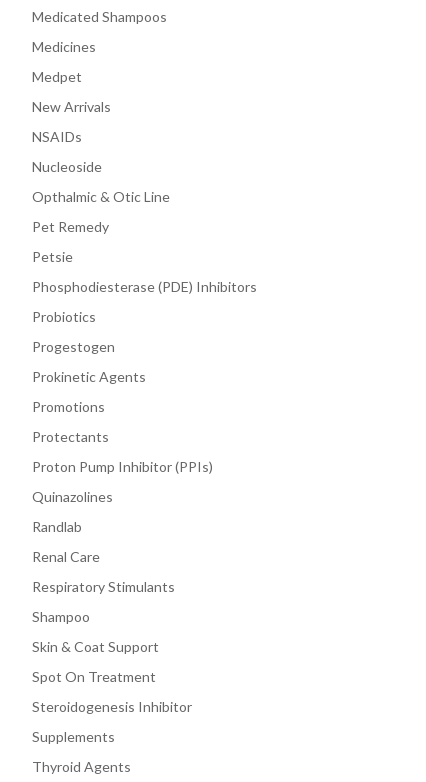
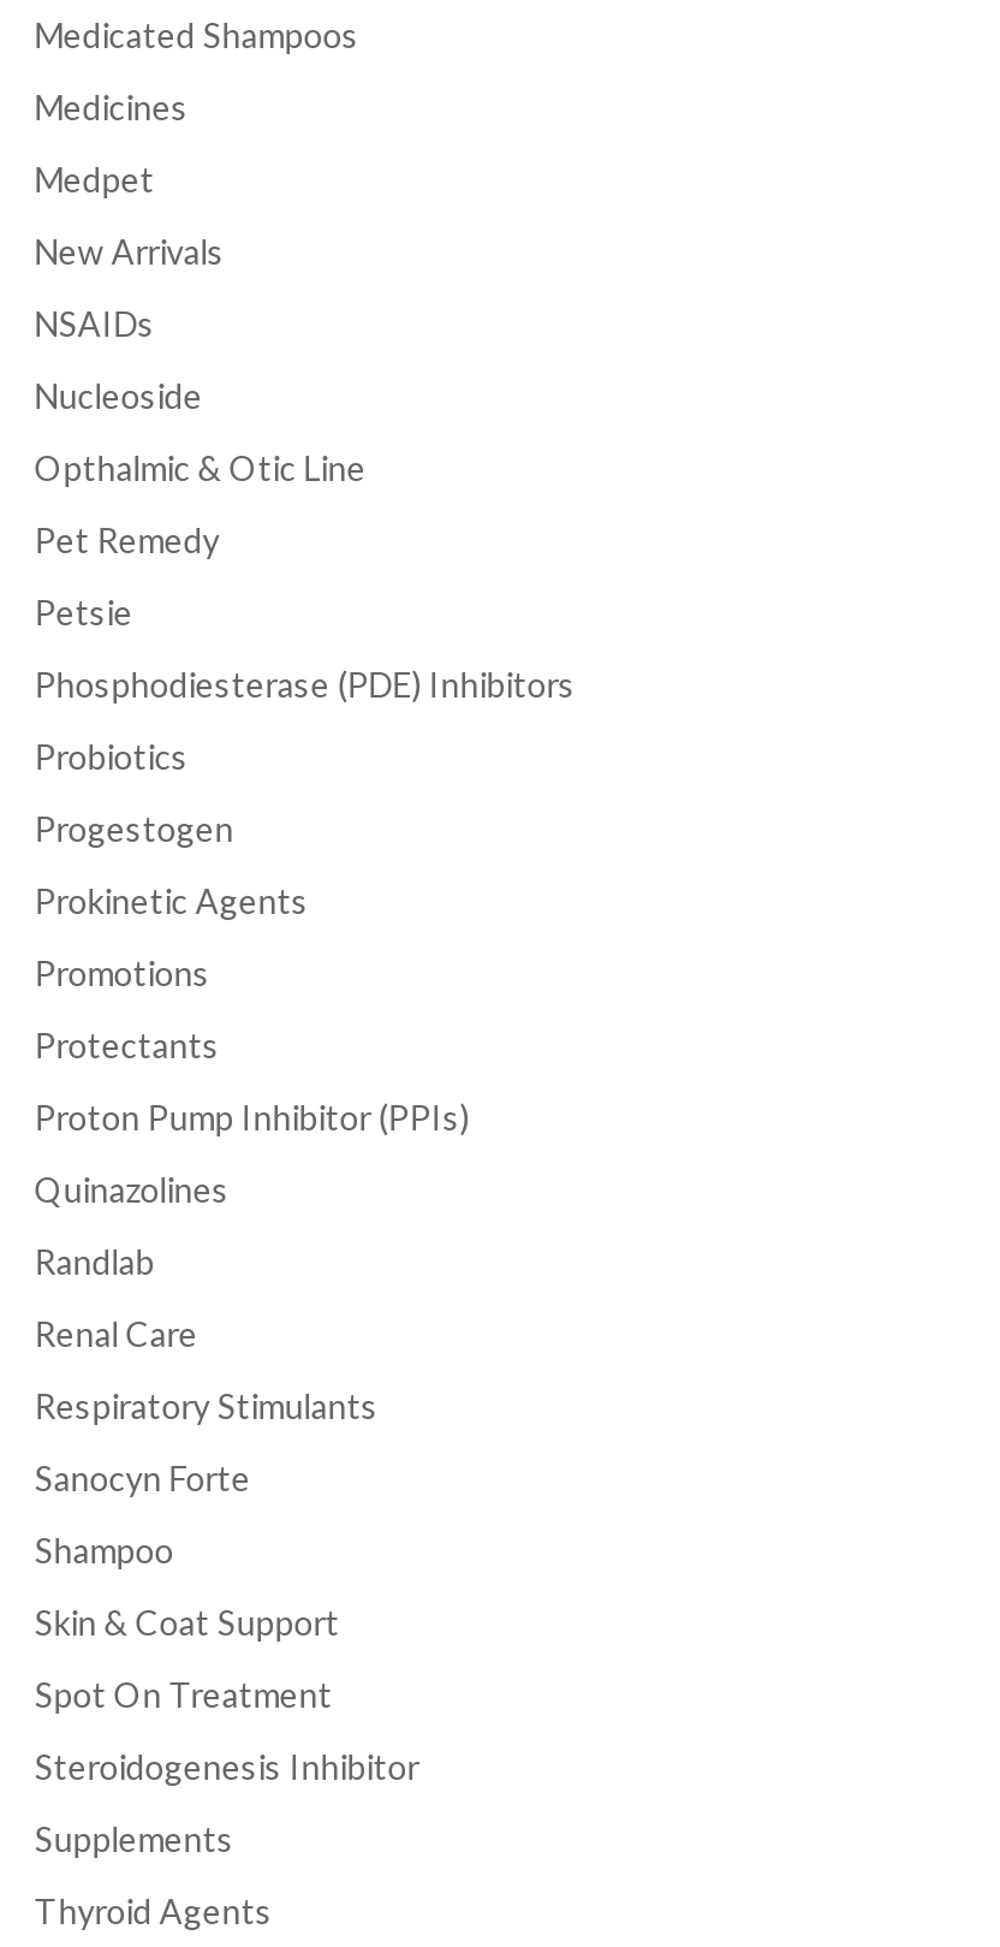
+ Sanocyn Forte
